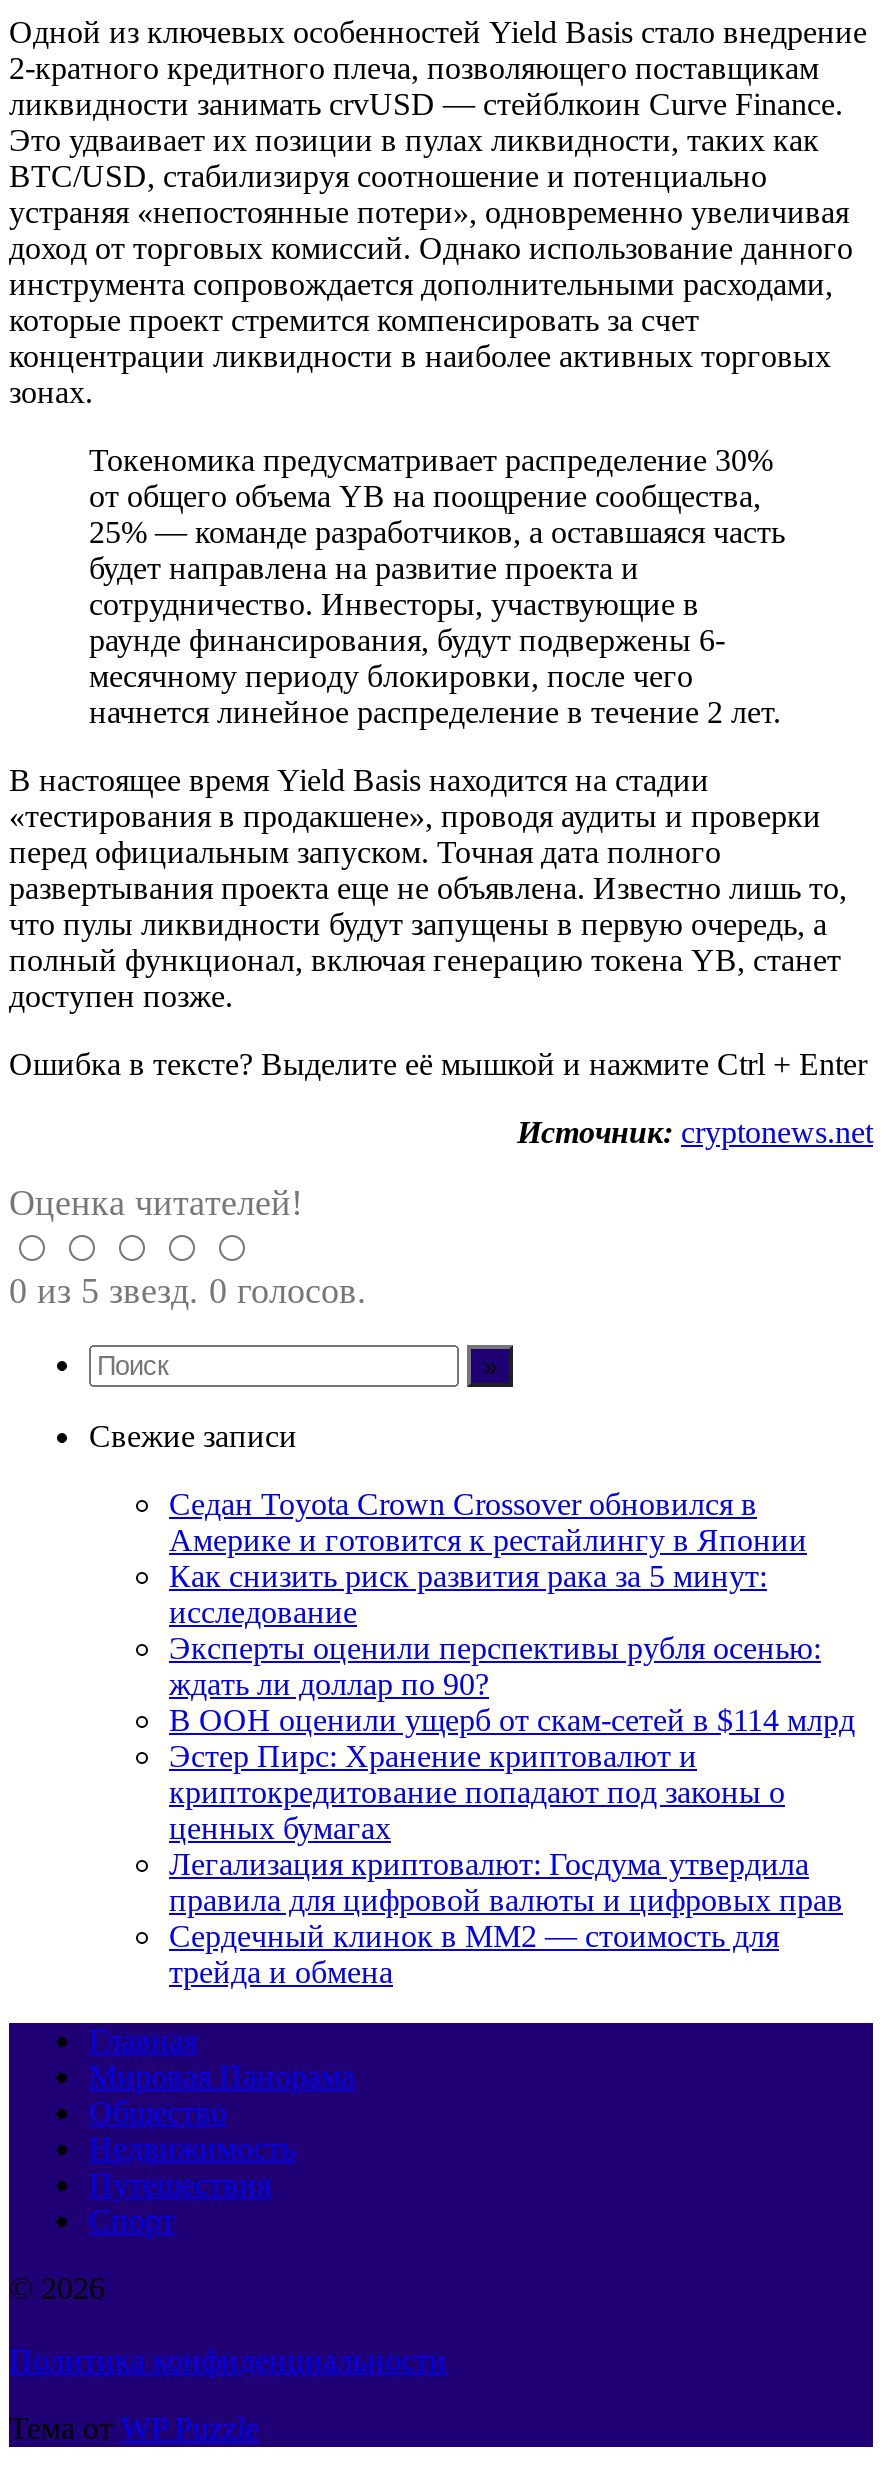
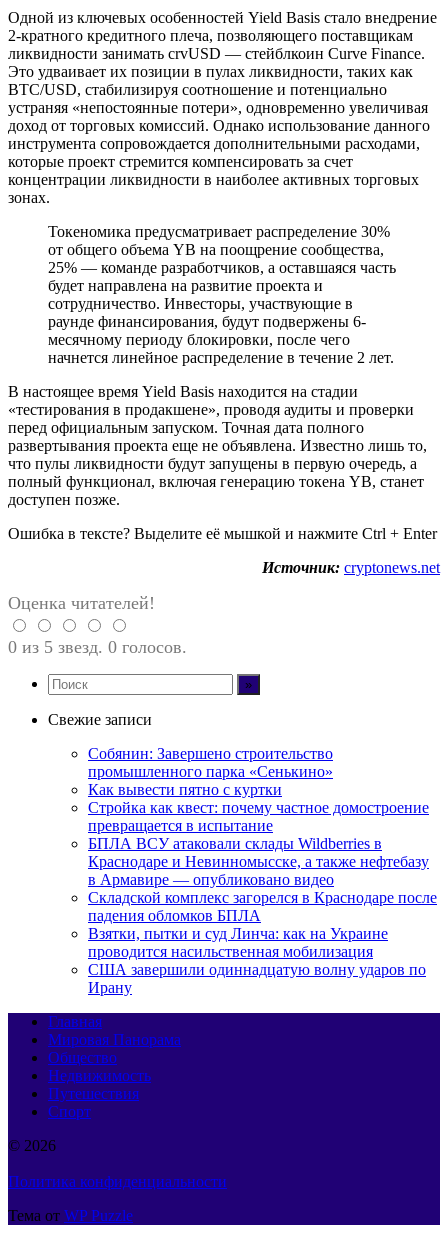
- Седан Toyota Crown Crossover обновился в
- Америке и готовится к рестайлингу в Японии
- Как снизить риск развития рака за 5 минут:
- исследование
- Эксперты оценили перспективы рубля осенью:
- ждать ли доллар по 90?
- В ООН оценили ущерб от скам-сетей в $114 млрд
- Эстер Пирс: Хранение криптовалют и
- криптокредитование попадают под законы о
- ценных бумагах
- Легализация криптовалют: Госдума утвердила
- правила для цифровой валюты и цифровых прав
- Сердечный клинок в ММ2 — стоимость для
- трейда и обмена
+ Собянин: Завершено строительство
+ промышленного парка «Сенькино»
+ Как вывести пятно с куртки
+ Стройка как квест: почему частное домостроение
+ превращается в испытание
+ БПЛА ВСУ атаковали склады Wildberries в
+ Краснодаре и Невинномысске, а также нефтебазу
+ в Армавире — опубликовано видео
+ Складской комплекс загорелся в Краснодаре после
+ падения обломков БПЛА
+ Взятки, пытки и суд Линча: как на Украине
+ проводится насильственная мобилизация
+ США завершили одиннадцатую волну ударов по
+ Ирану
